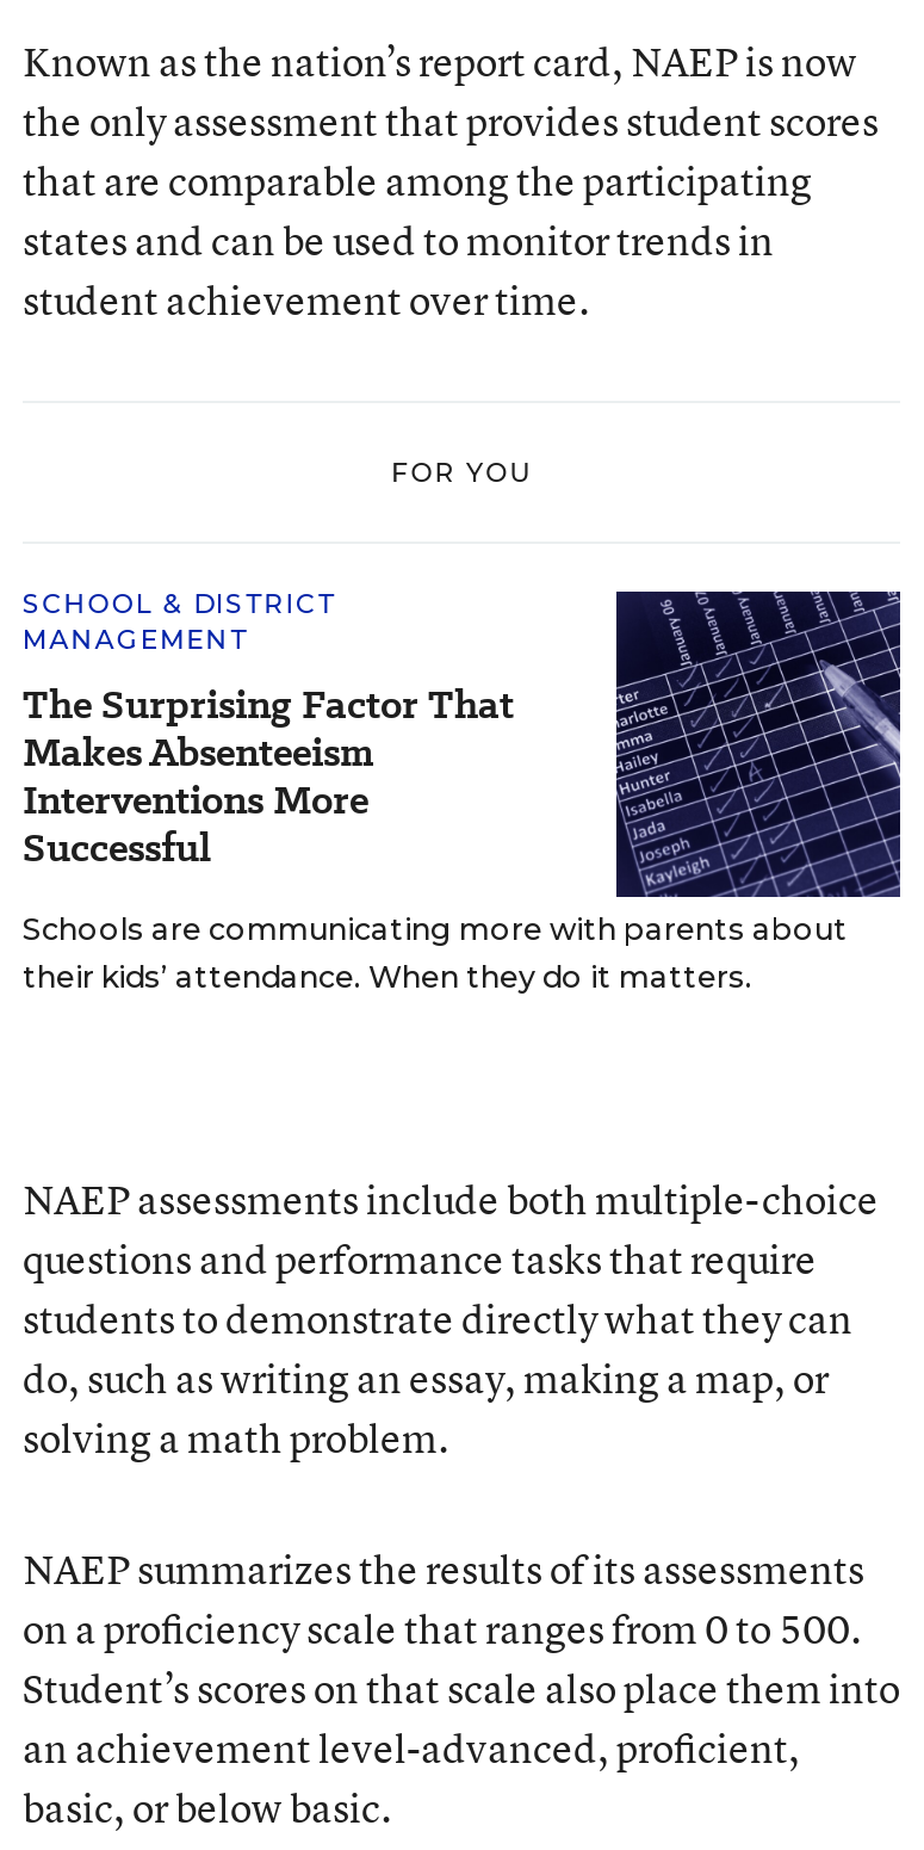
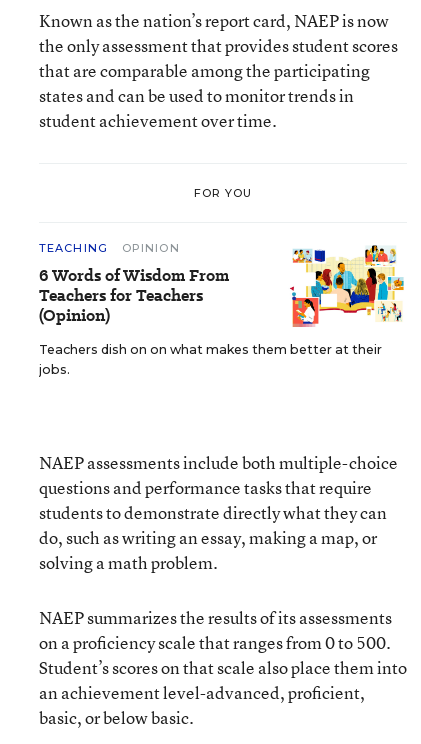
- SCHOOL & DISTRICT
- MANAGEMENT
- The Surprising Factor That
- Makes Absenteeism
- Interventions More
- Successful
+ TEACHING
+ OPINION
+ 6 Words of Wisdom From
+ Teachers for Teachers
+ (Opinion)

- [image]
- Schools are communicating more with parents about
- their kids’ attendance. When they do it matters.
+ [image]
+ Teachers dish on on what makes them better at their
+ jobs.
